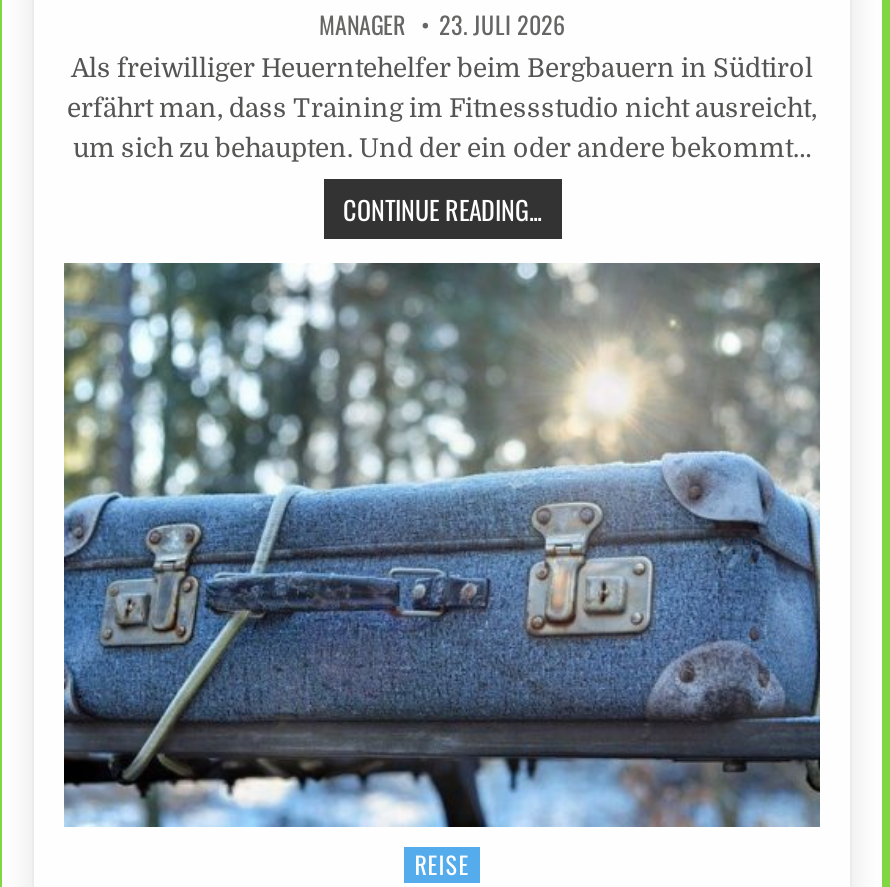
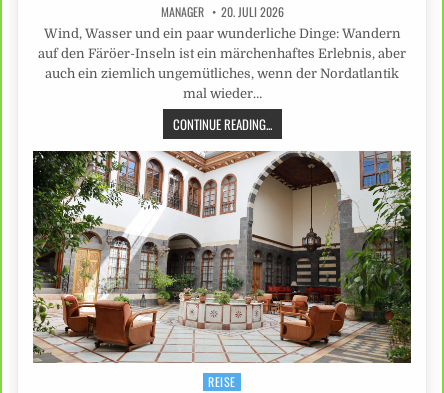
- 23. JULI 2026
- Als freiwilliger Heuerntehelfer beim Bergbauern in Südtirol
- erfährt man, dass Training im Fitnessstudio nicht ausreicht,
- um sich zu behaupten. Und der ein oder andere bekommt…
+ 20. JULI 2026
+ Wind, Wasser und ein paar wunderliche Dinge: Wandern
+ auf den Färöer-Inseln ist ein märchenhaftes Erlebnis, aber
+ auch ein ziemlich ungemütliches, wenn der Nordatlantik
+ mal wieder…

moved down: CONTINUE READING...

- [image]
+ [image]
